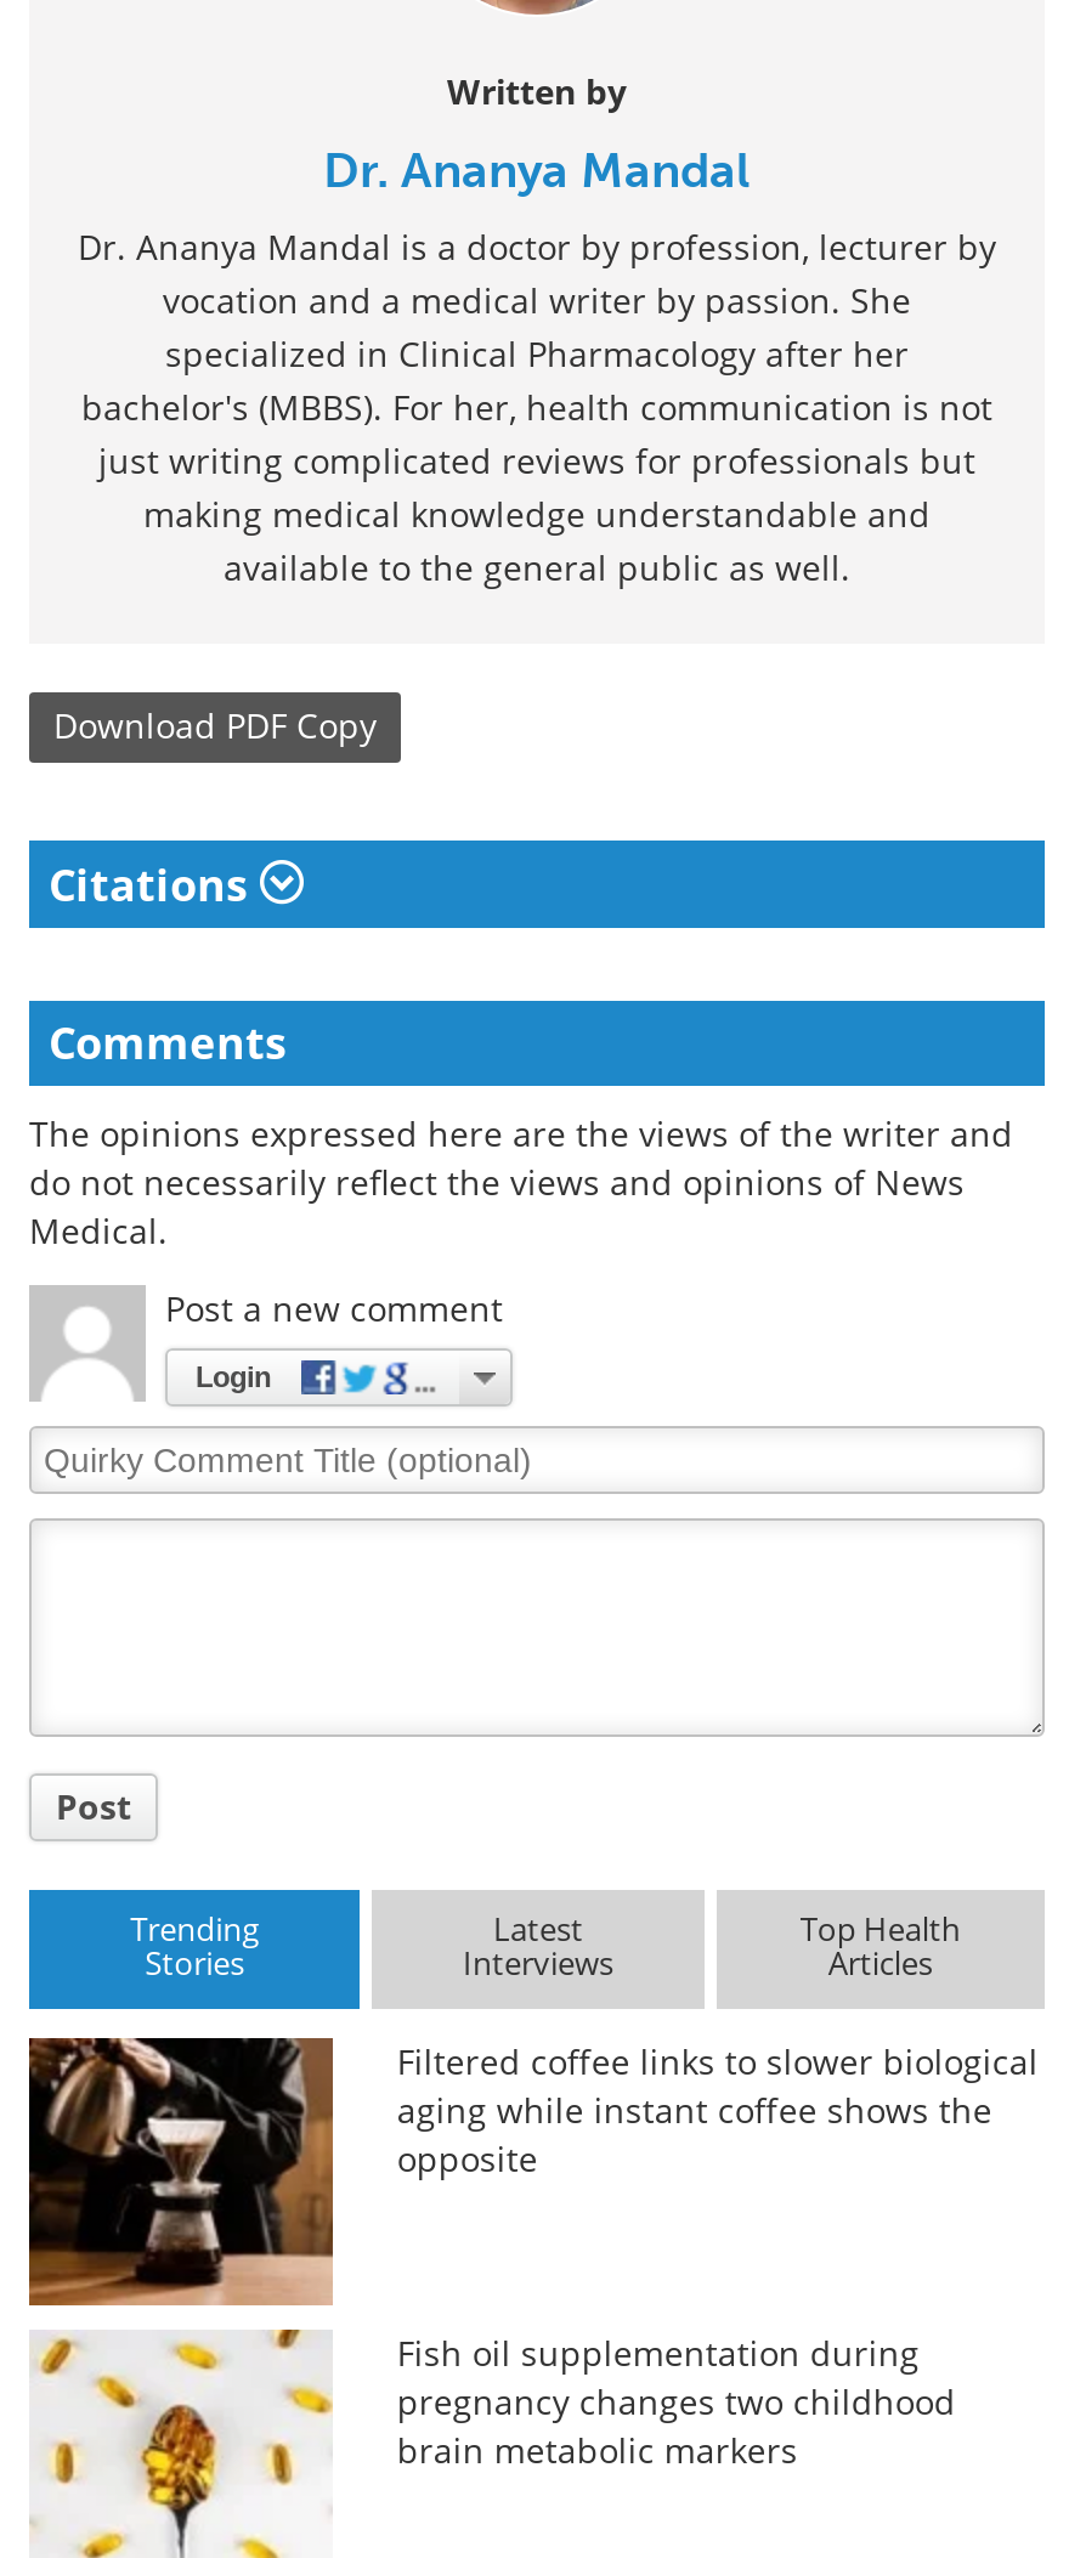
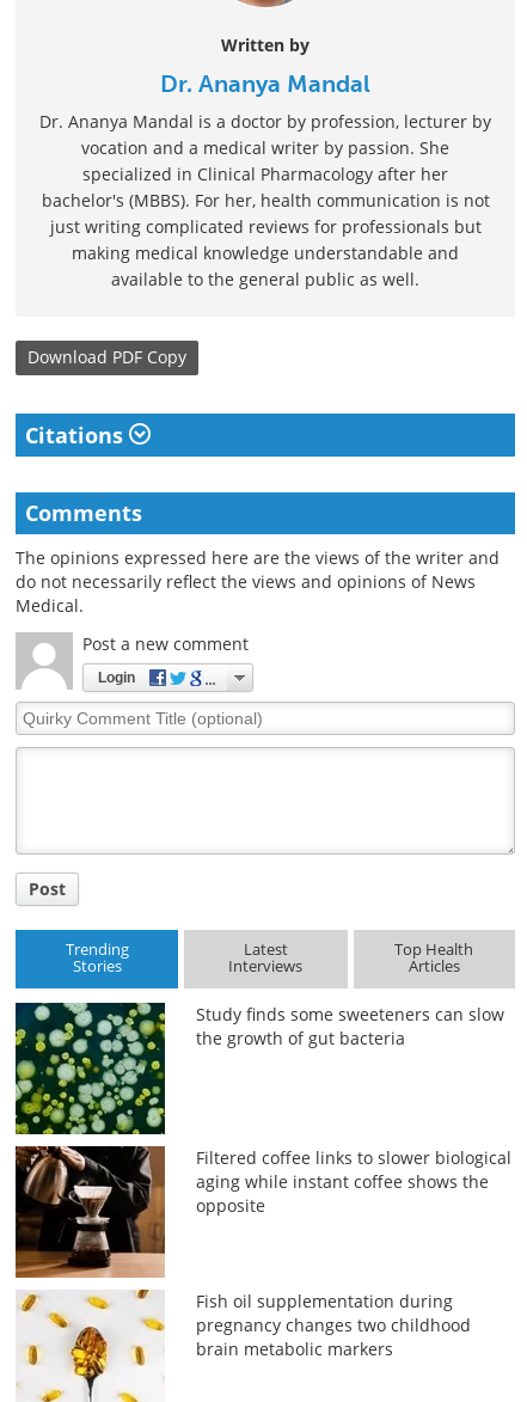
+ [image]
+ Study finds some sweeteners can slow
+ the growth of gut bacteria
